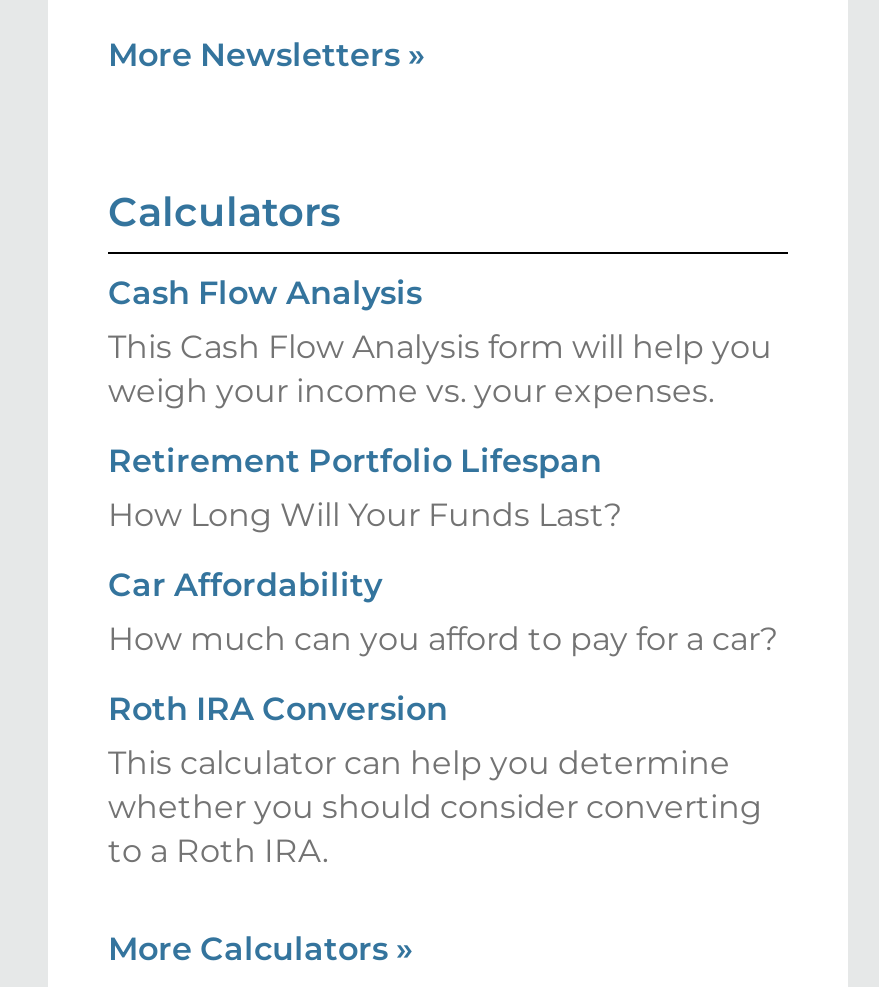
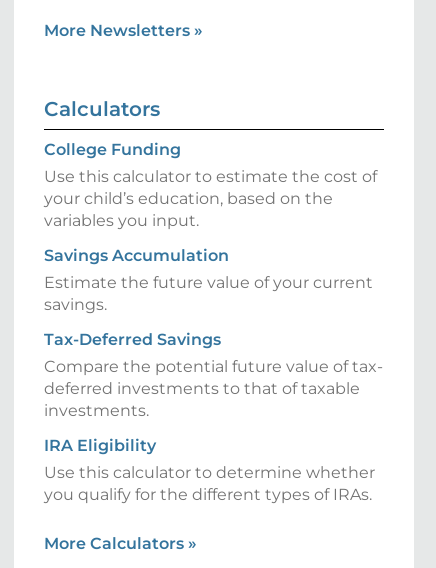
- Cash Flow Analysis
- This Cash Flow Analysis form will help you
- weigh your income vs. your expenses.
+ College Funding
+ Use this calculator to estimate the cost of
+ your child’s education, based on the
+ variables you input.

- Retirement Portfolio Lifespan
- How Long Will Your Funds Last?
+ Savings Accumulation
+ Estimate the future value of your current
+ savings.

- Car Affordability
- How much can you afford to pay for a car?
+ Tax-Deferred Savings
+ Compare the potential future value of tax-
+ deferred investments to that of taxable
+ investments.

- Roth IRA Conversion
- This calculator can help you determine
- whether you should consider converting
- to a Roth IRA.
+ IRA Eligibility
+ Use this calculator to determine whether
+ you qualify for the different types of IRAs.
